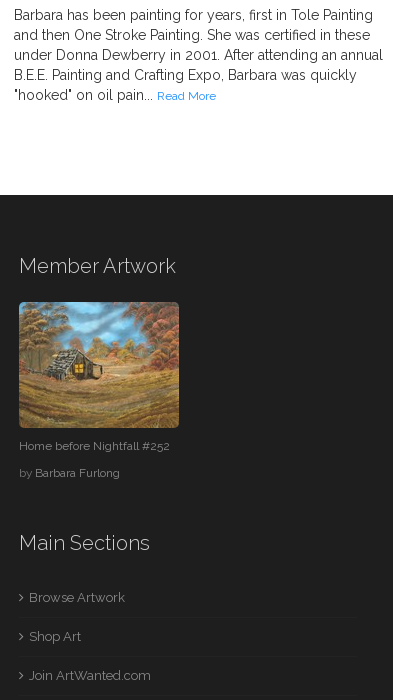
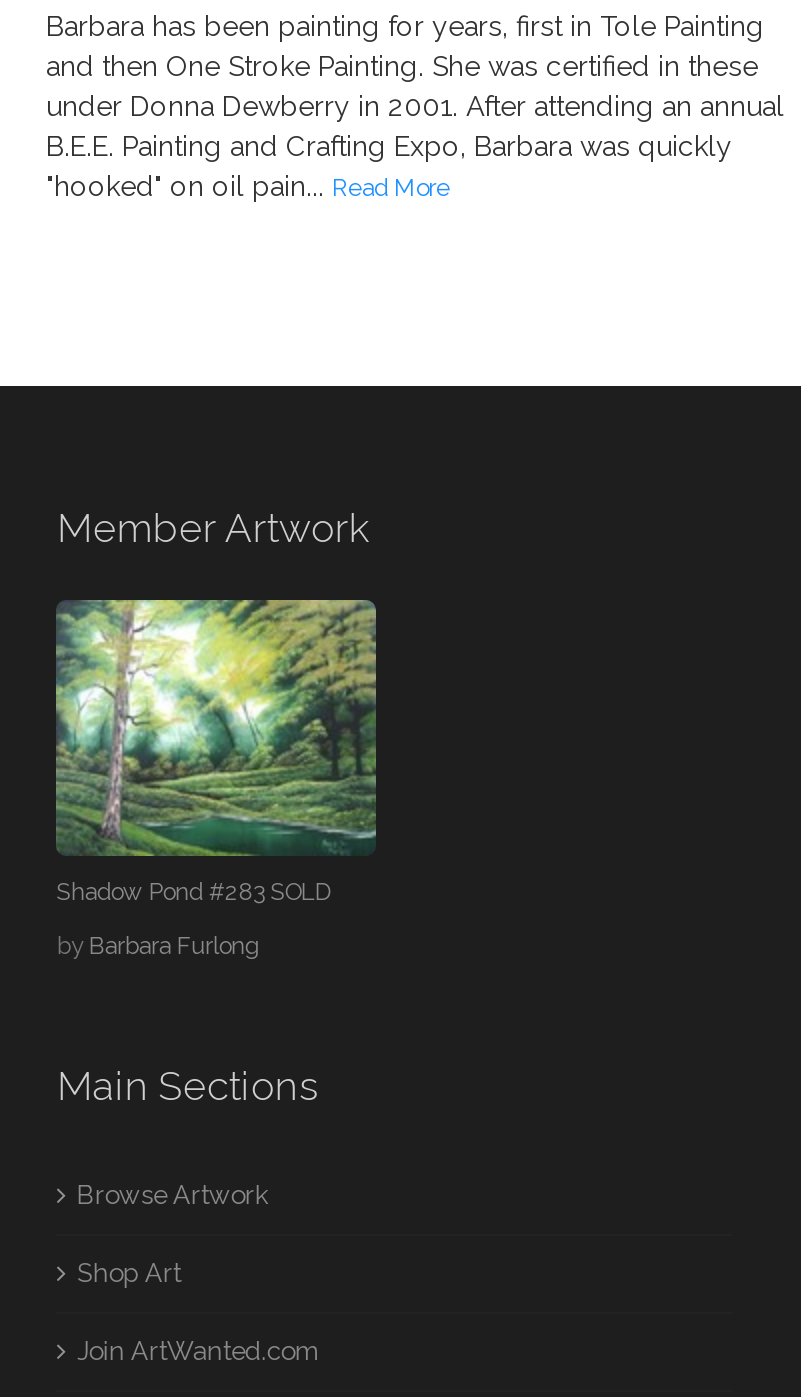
- [image]
- Home before Nightfall #252
+ [image]
+ Shadow Pond #283 SOLD
